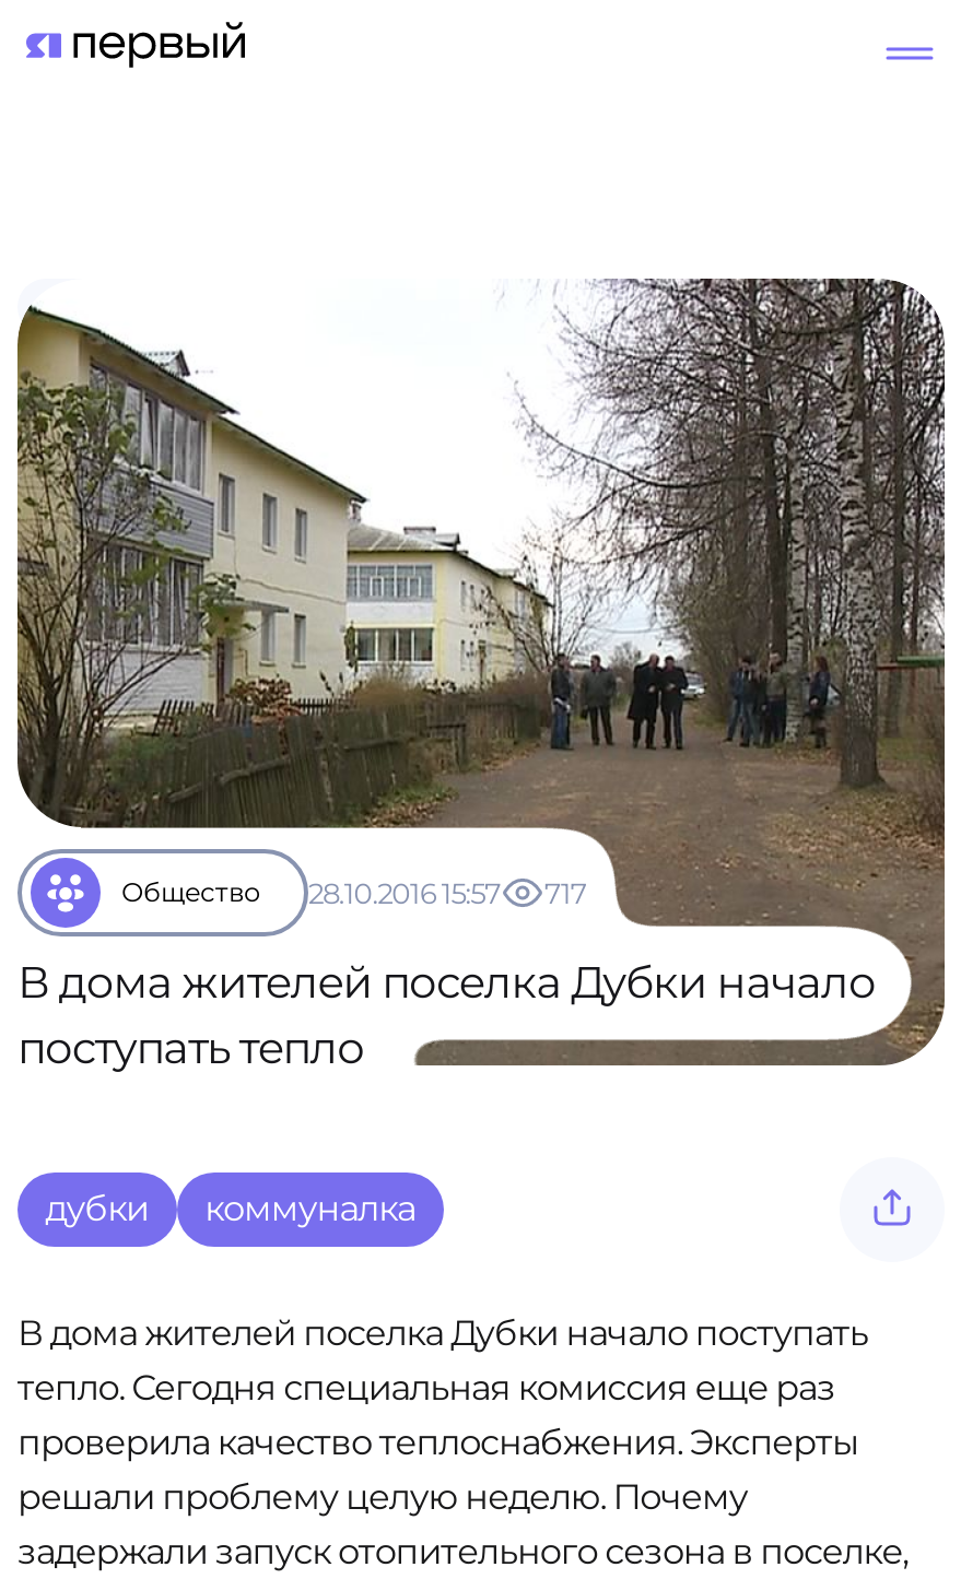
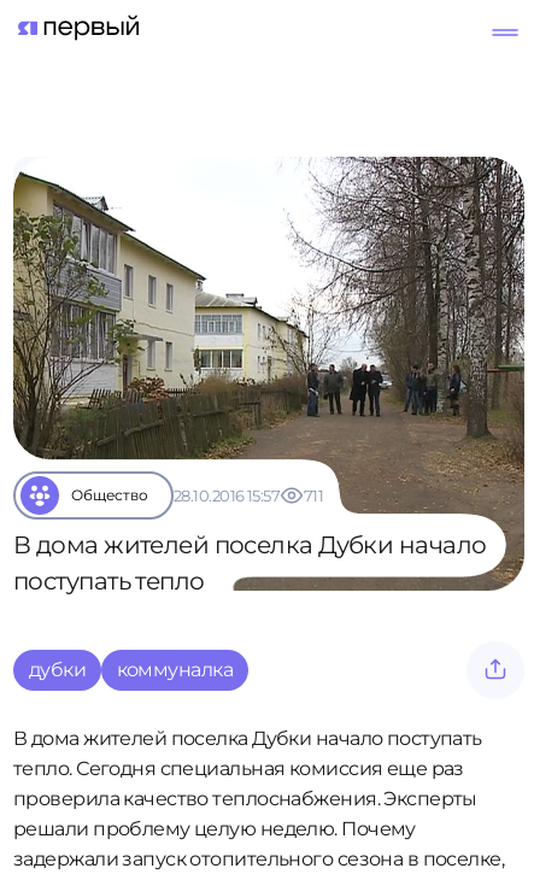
- Общество 28.10.2016 15:57 717
+ Общество 28.10.2016 15:57 711
